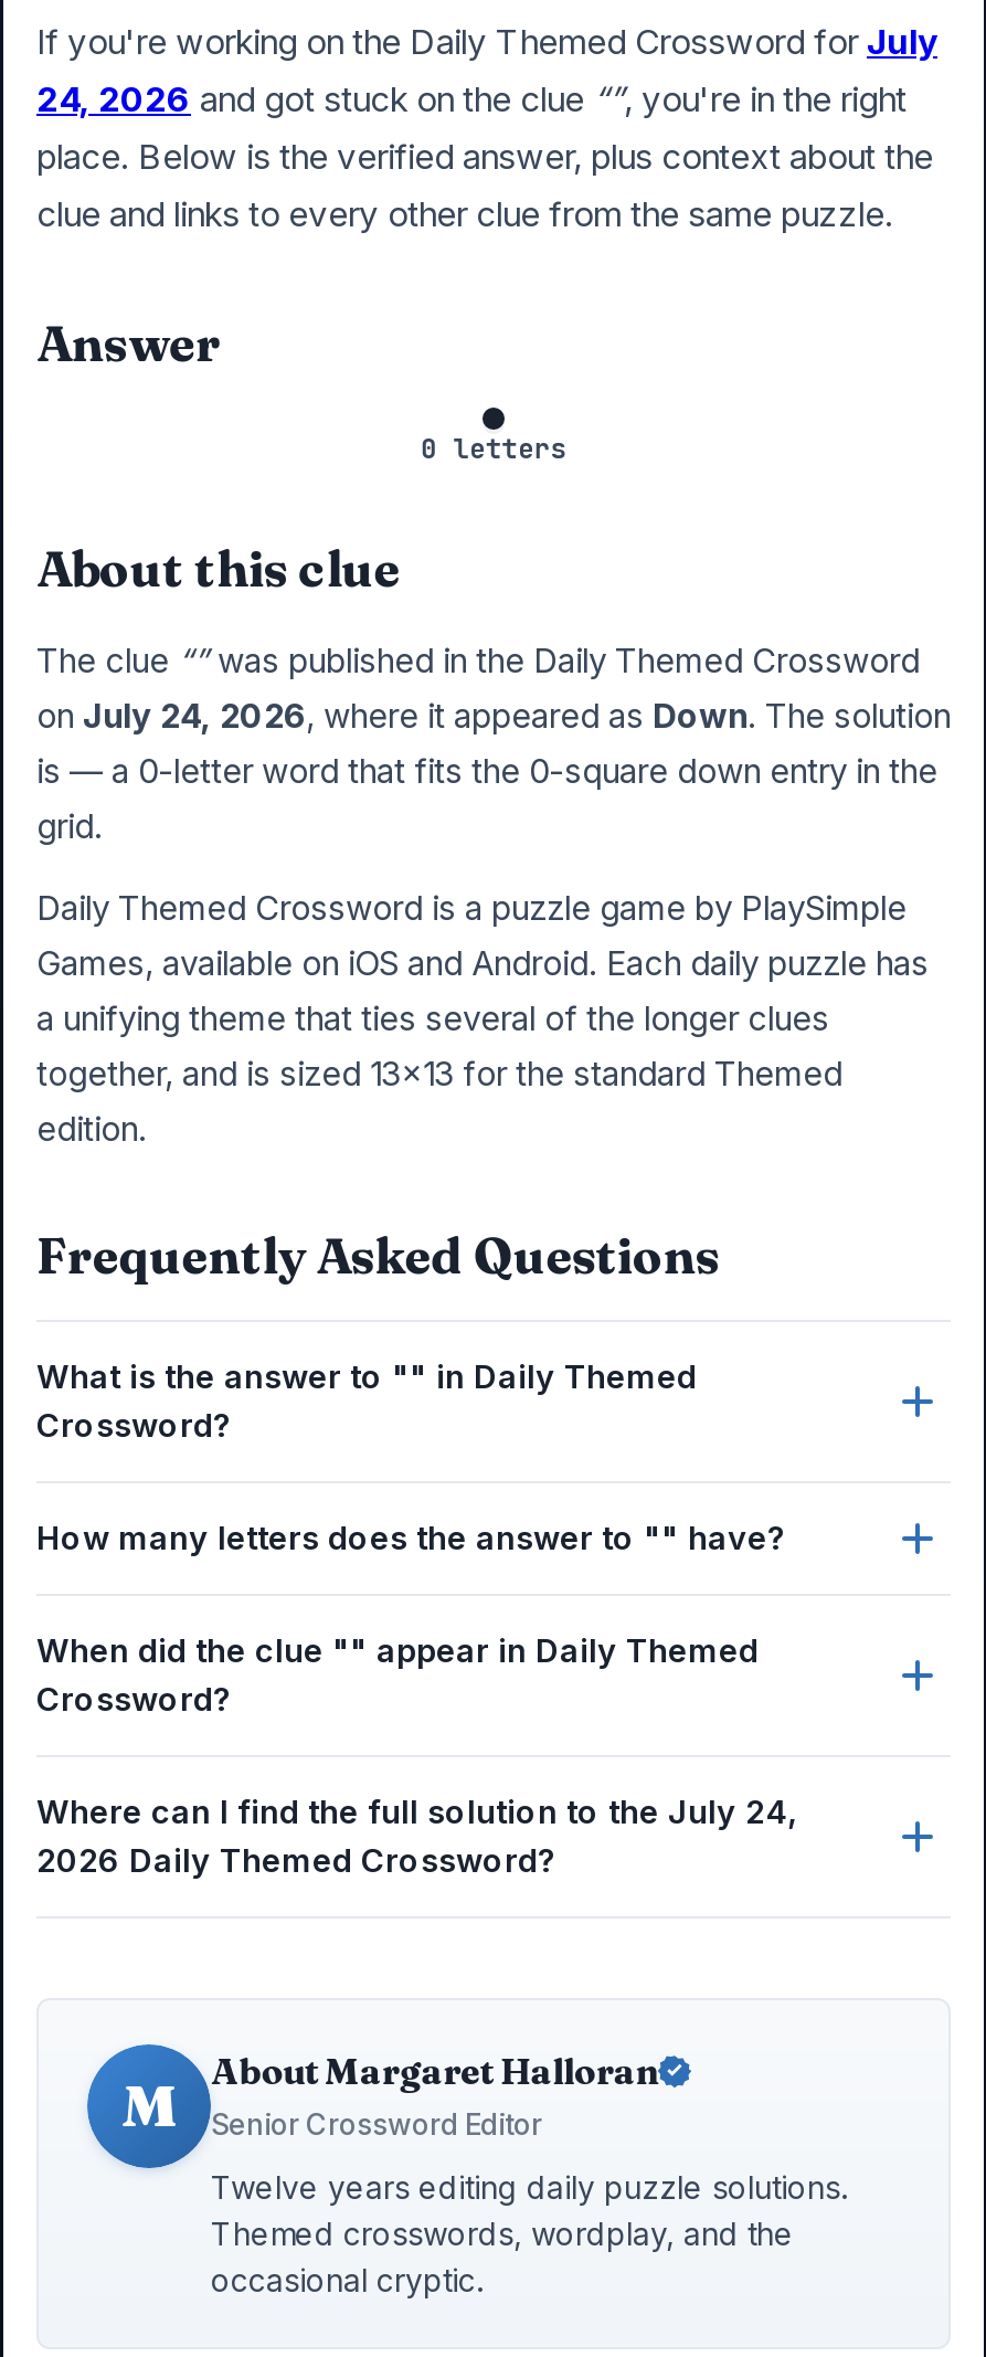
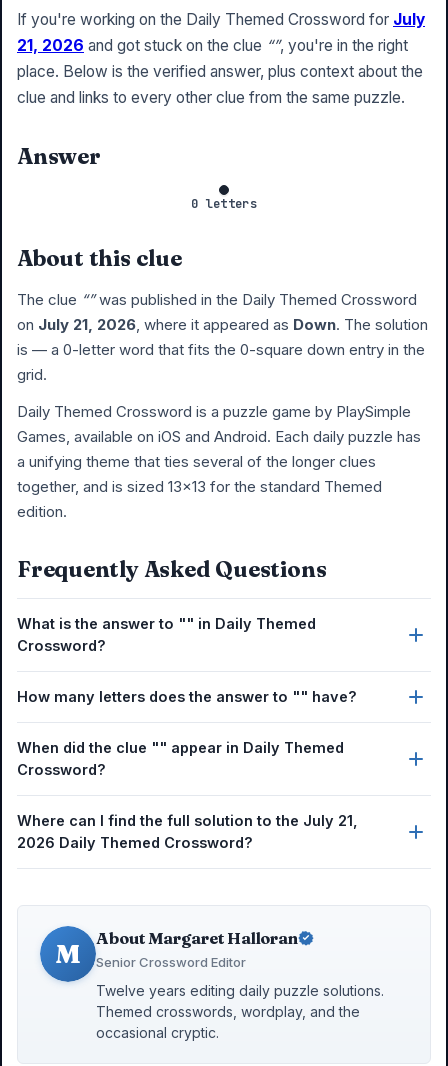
- 24, 2026 and got stuck on the clue “”, you're in the right
+ 21, 2026 and got stuck on the clue “”, you're in the right

- on July 24, 2026, where it appeared as Down. The solution
+ on July 21, 2026, where it appeared as Down. The solution

- Where can I find the full solution to the July 24,
+ Where can I find the full solution to the July 21,
